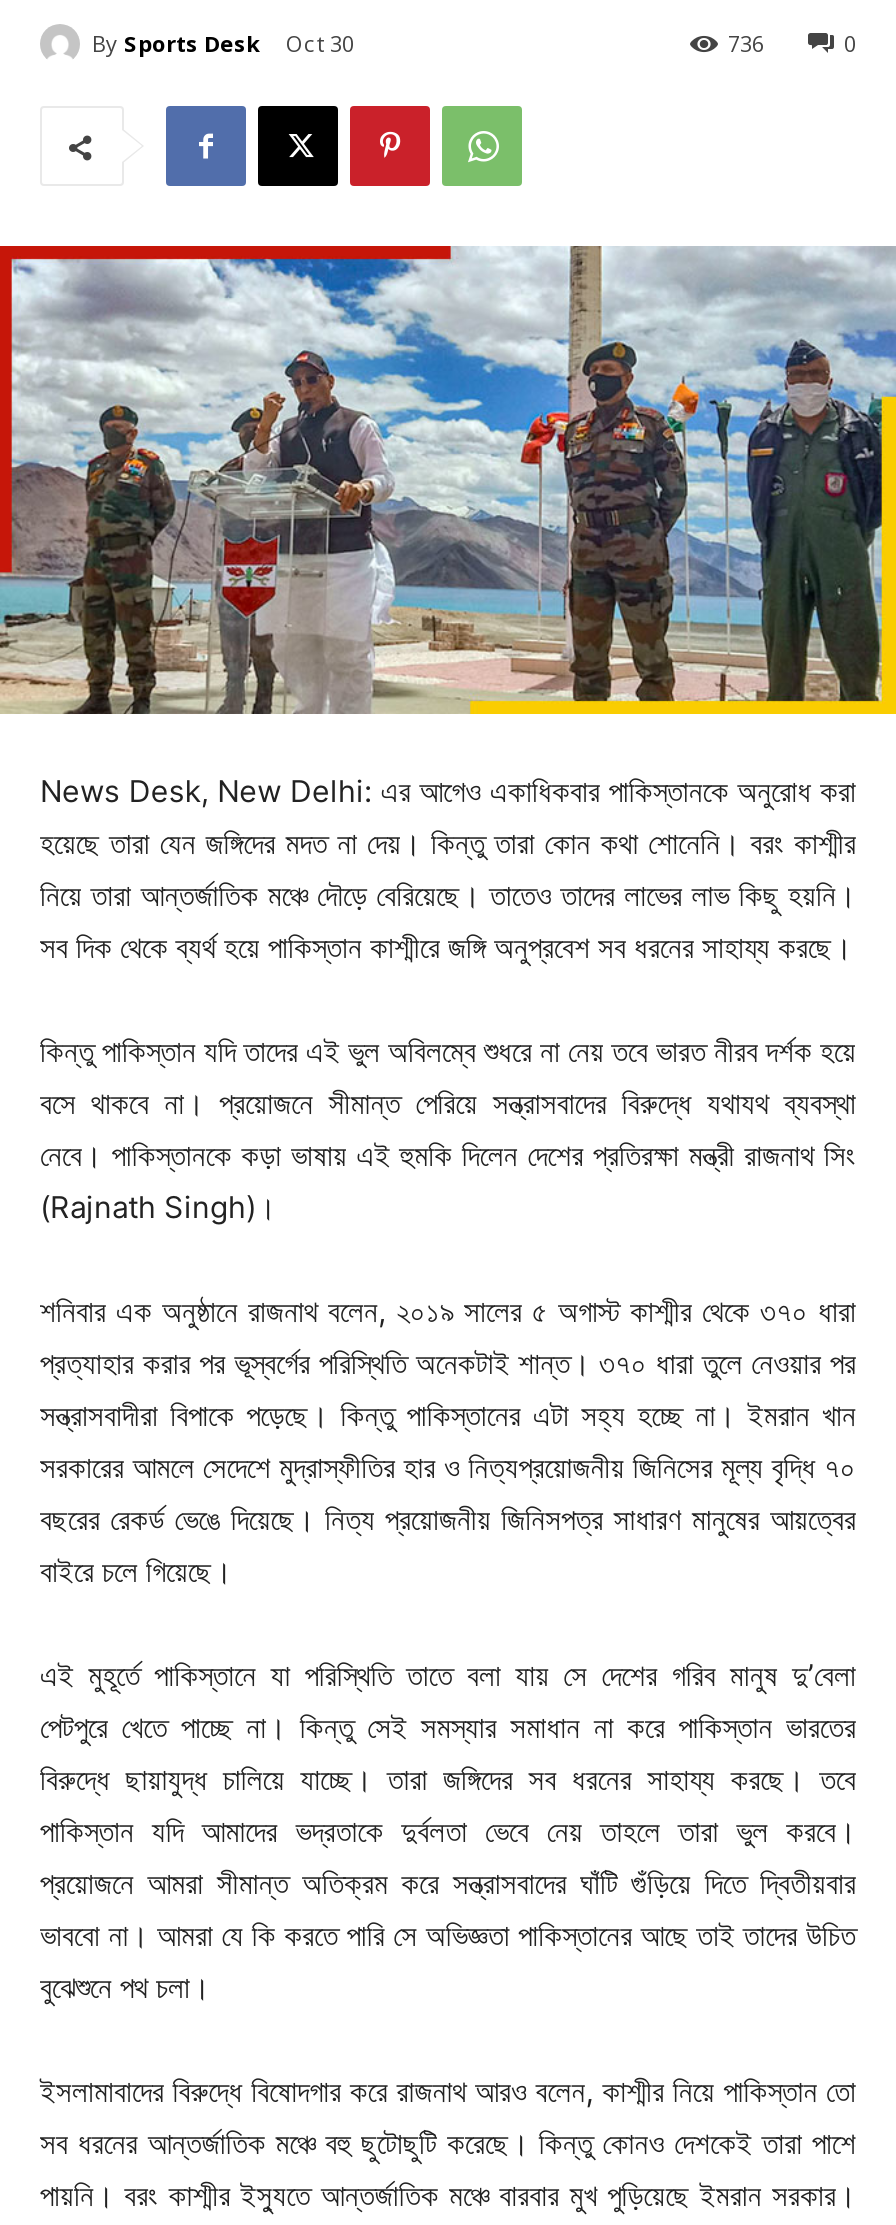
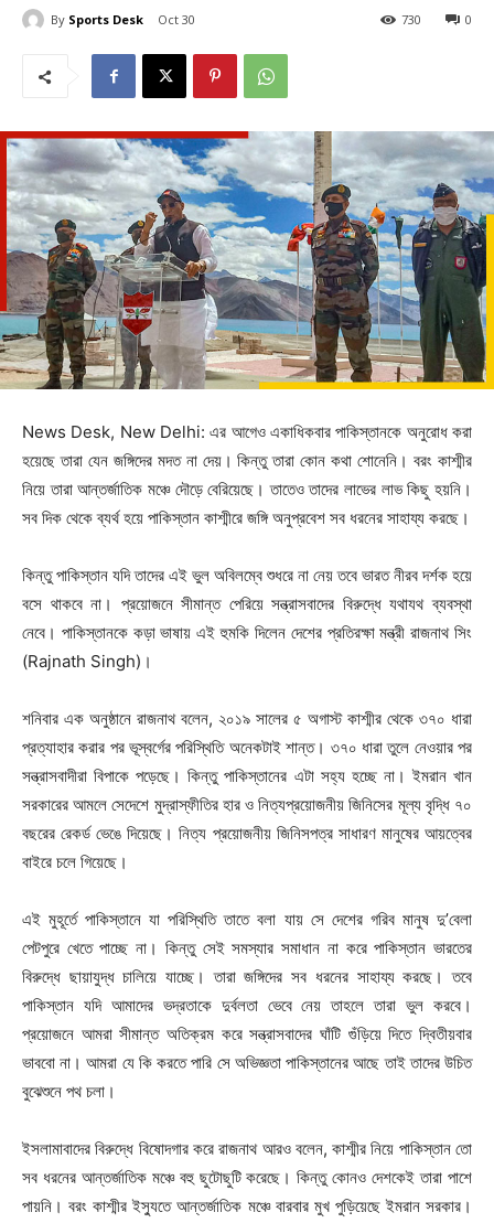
- 736
+ 730
